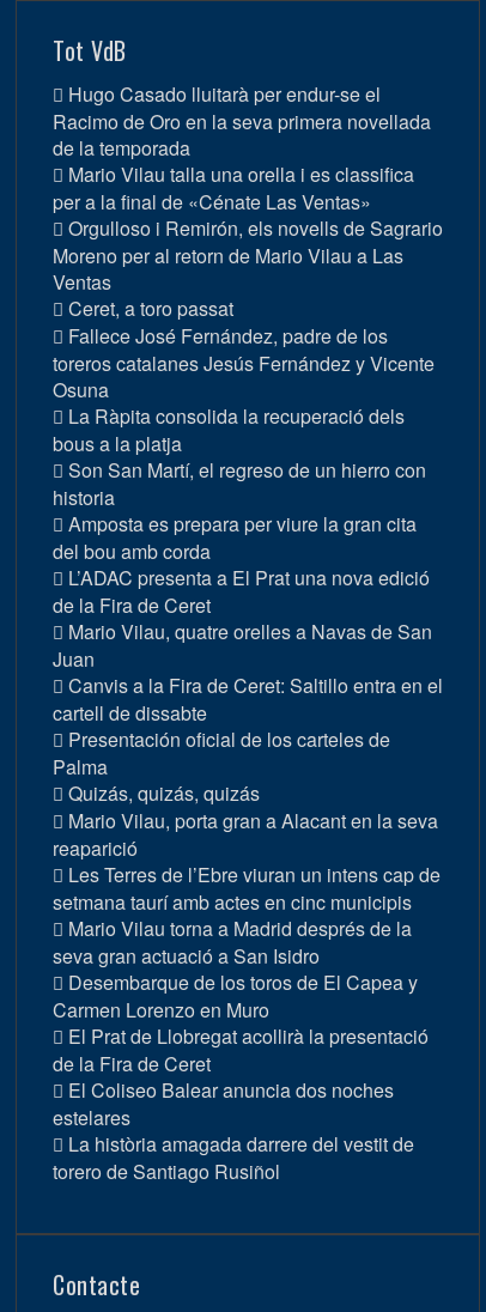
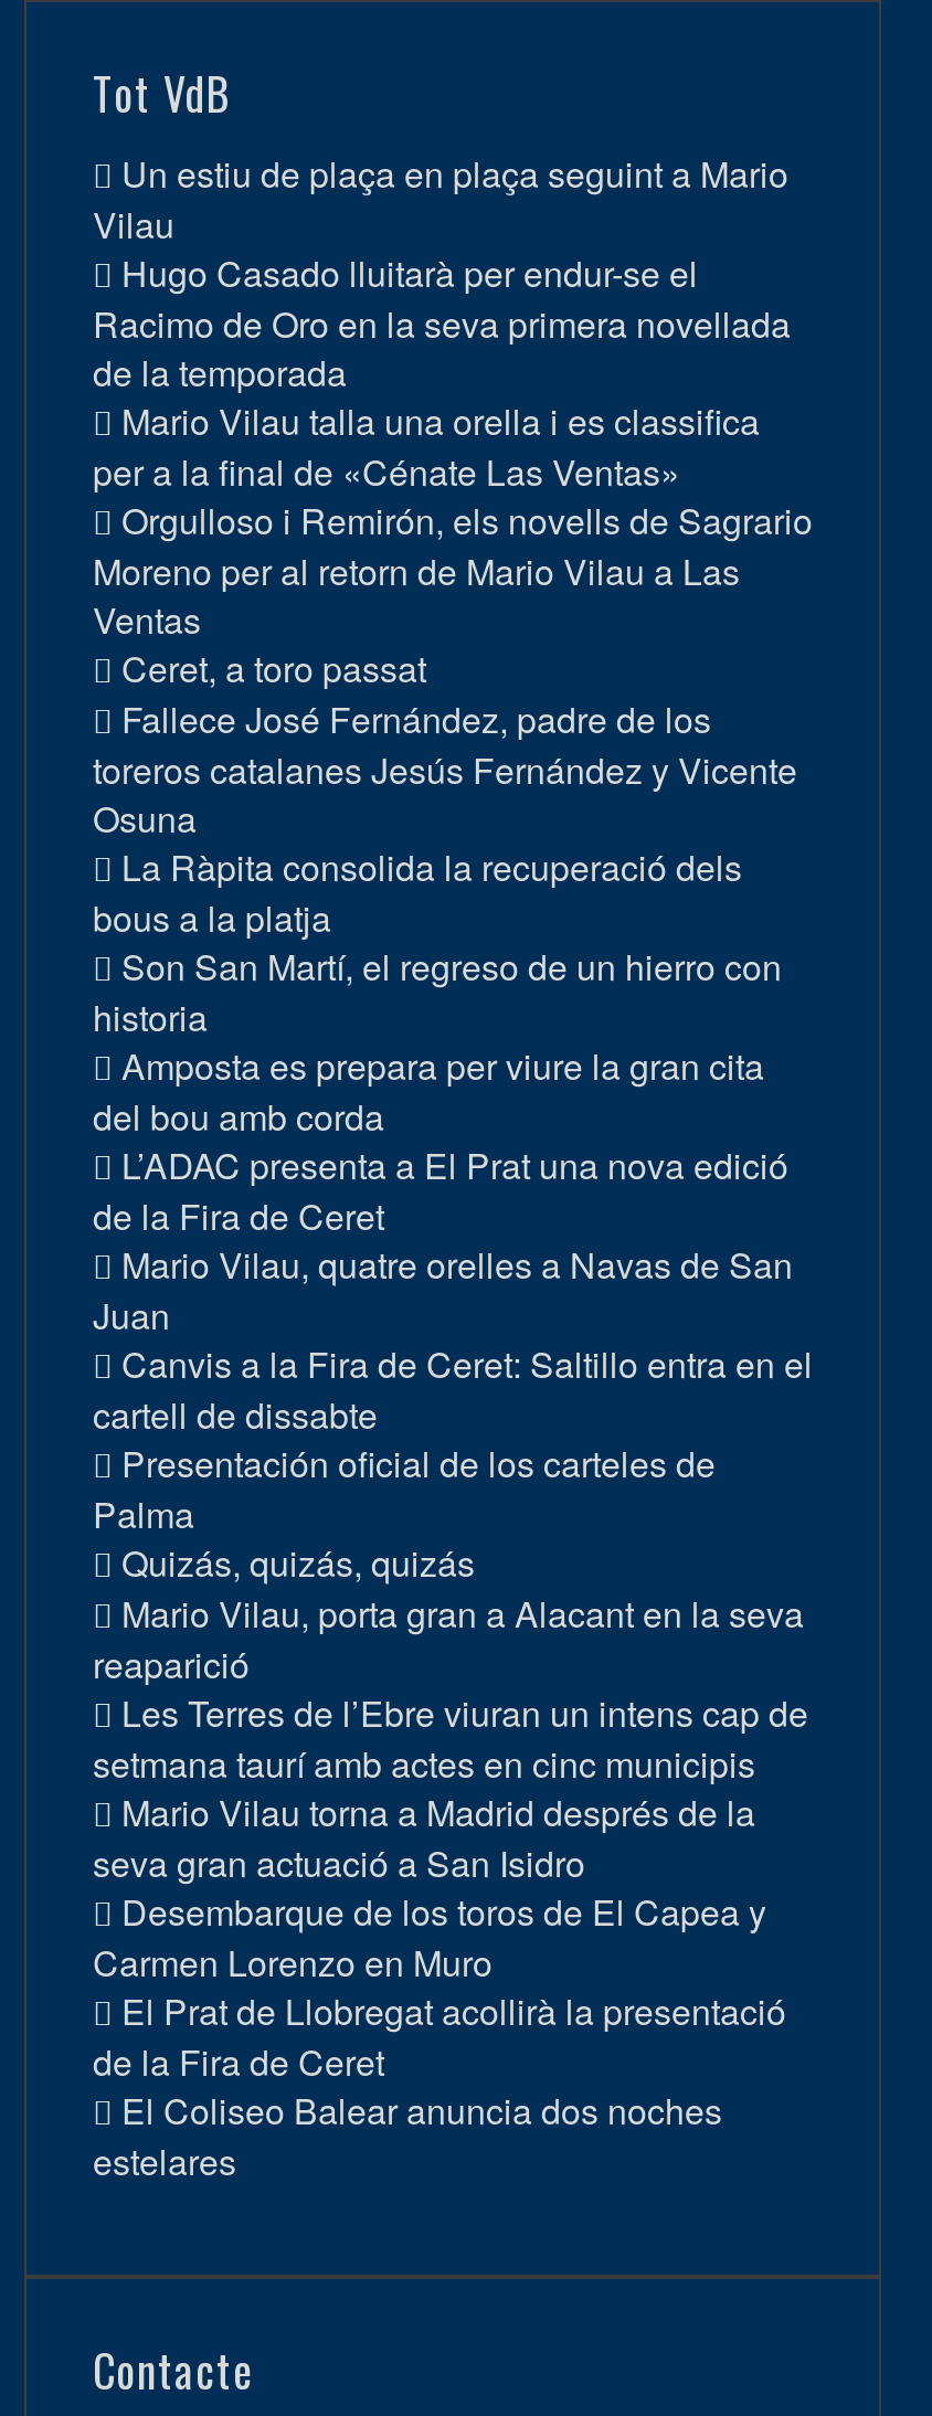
+ Un estiu de plaça en plaça seguint a Mario
+ Vilau

moved down: Hugo Casado lluitarà per endur-se el | Racimo de Oro en la seva primera novellada | de la temporada | ... | El Coliseo Balear anuncia dos noches | estelares

- La història amagada darrere del vestit de
- torero de Santiago Rusiñol
